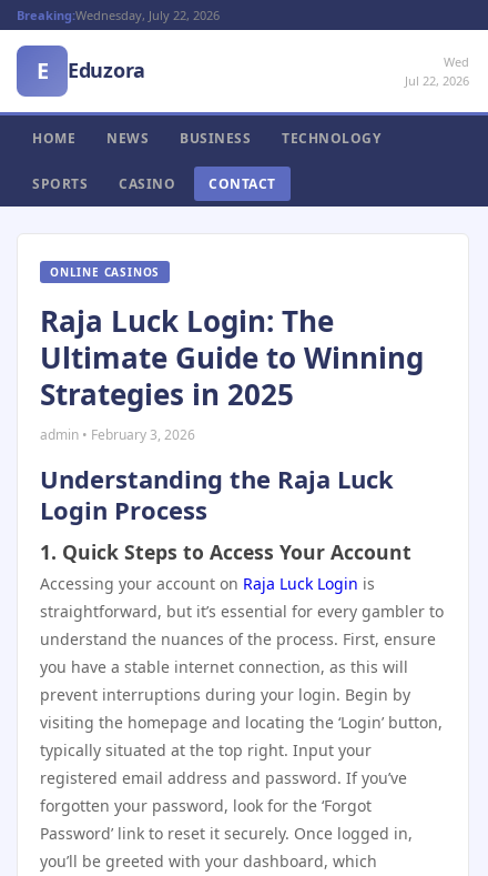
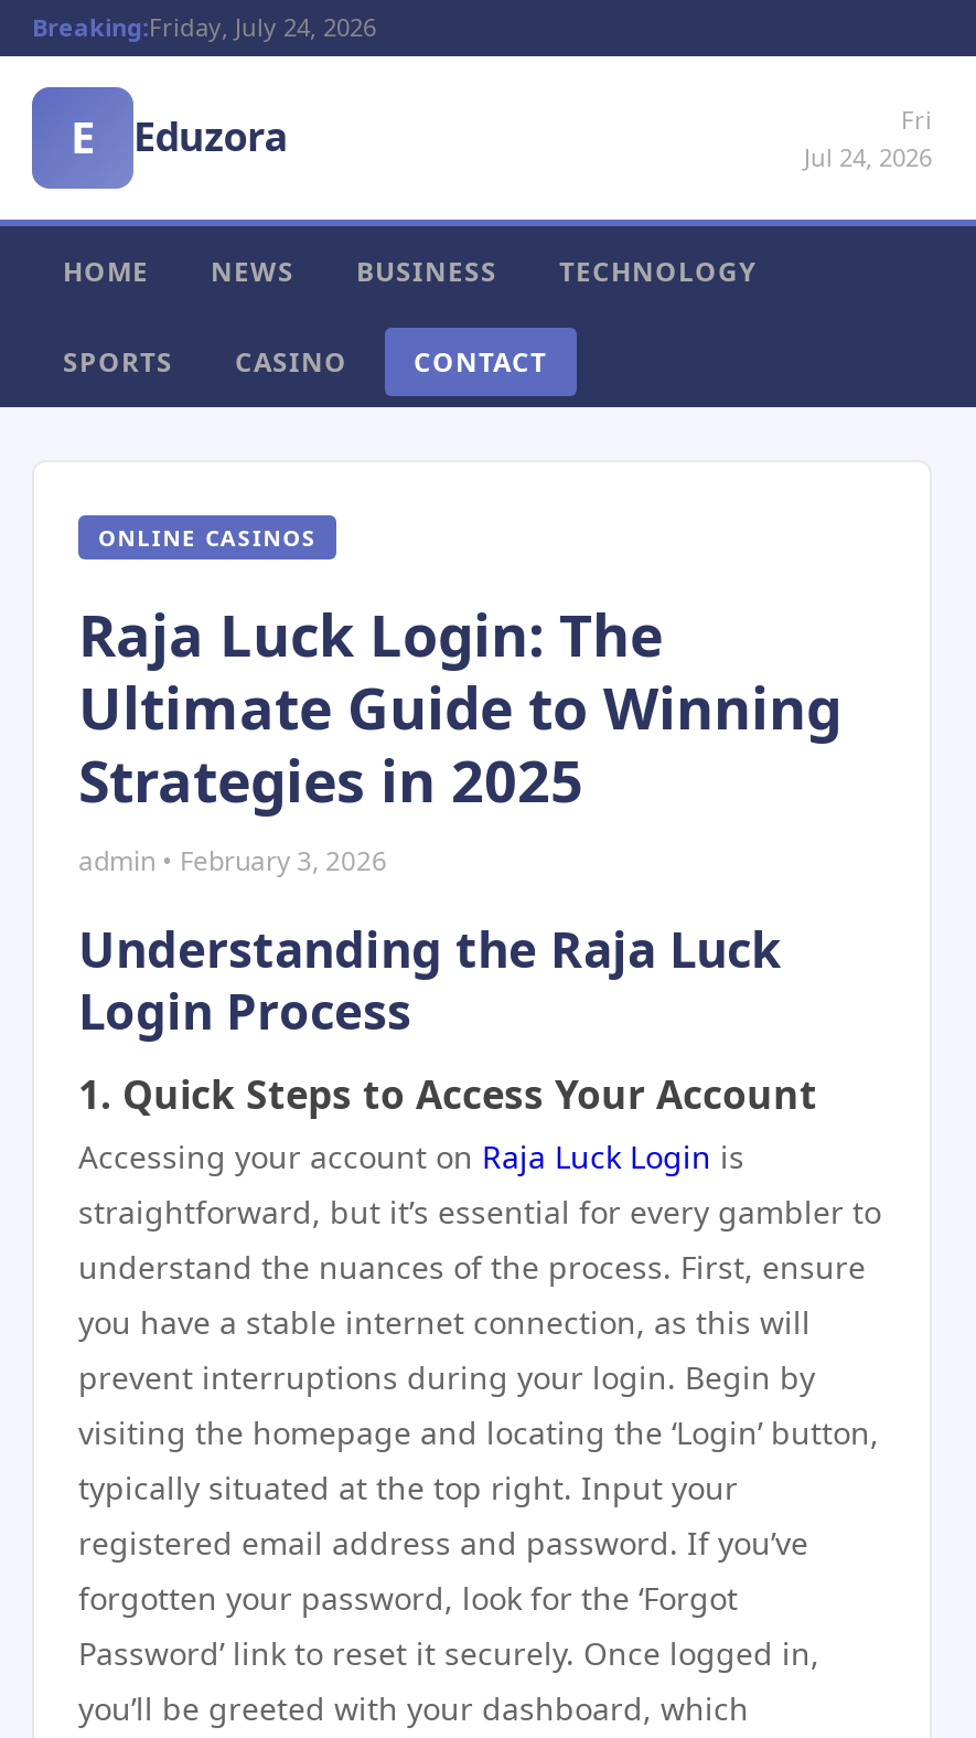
- Breaking:Wednesday, July 22, 2026
+ Breaking:Friday, July 24, 2026

- Wed
- Jul 22, 2026
+ Fri
+ Jul 24, 2026
